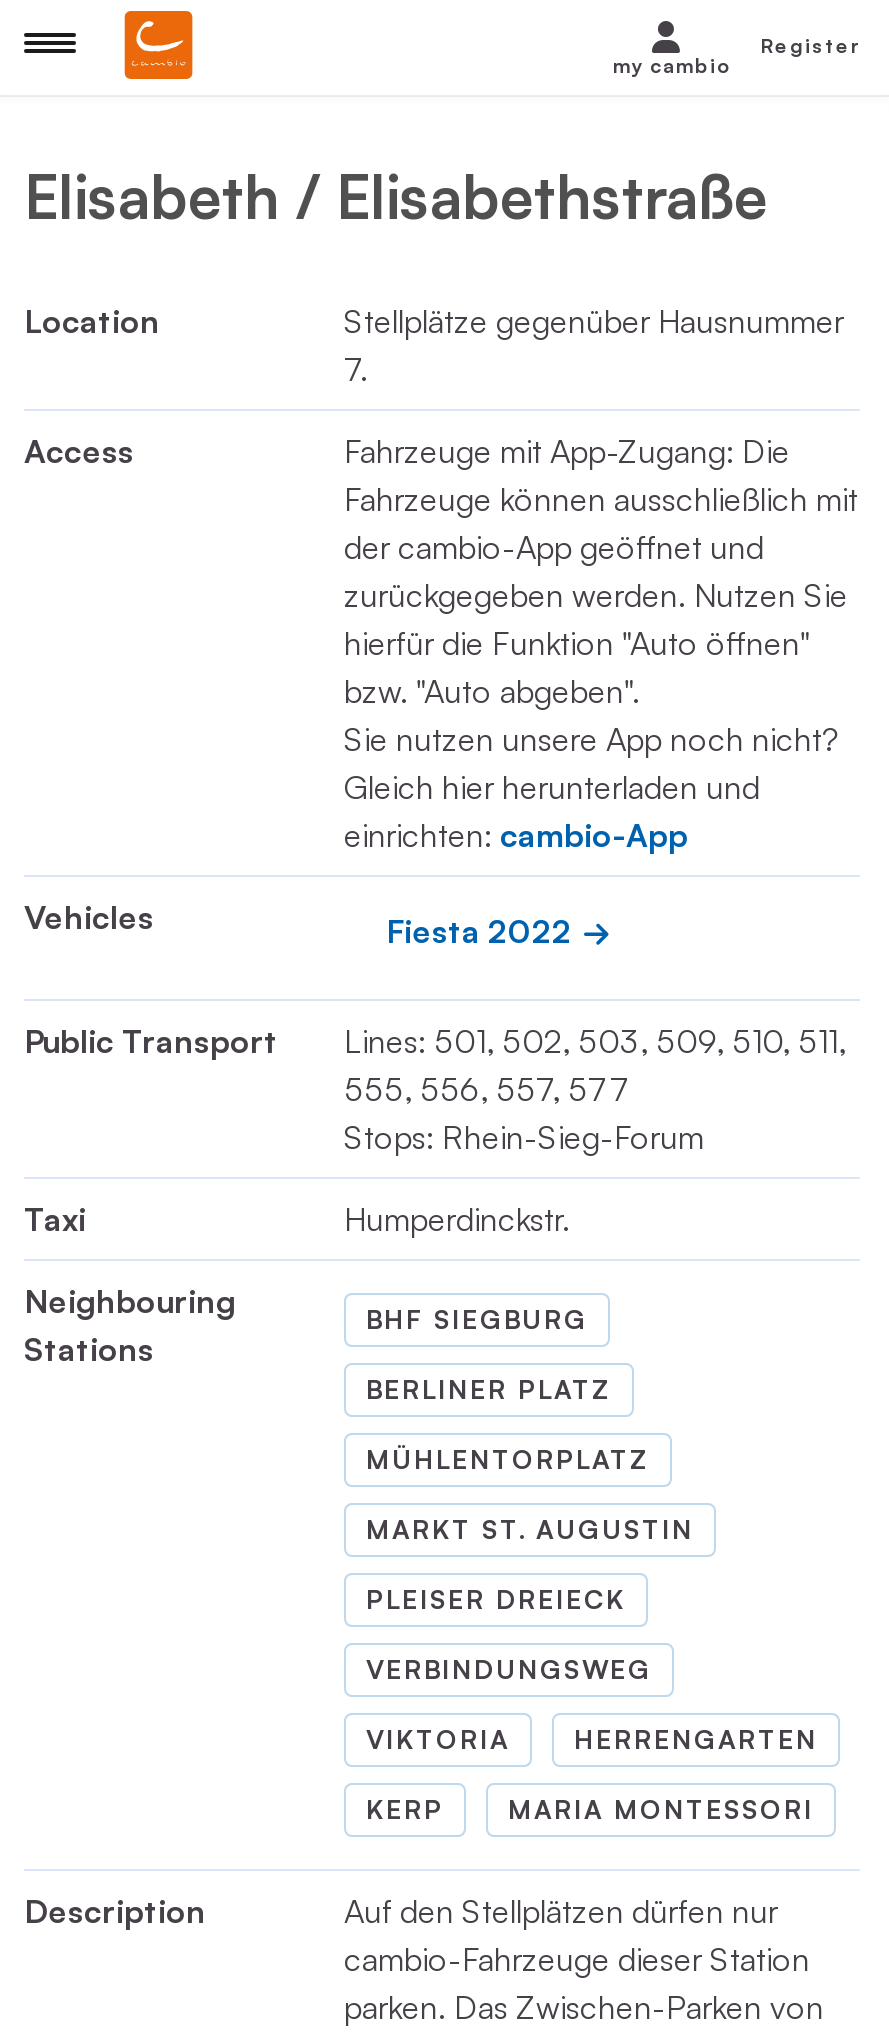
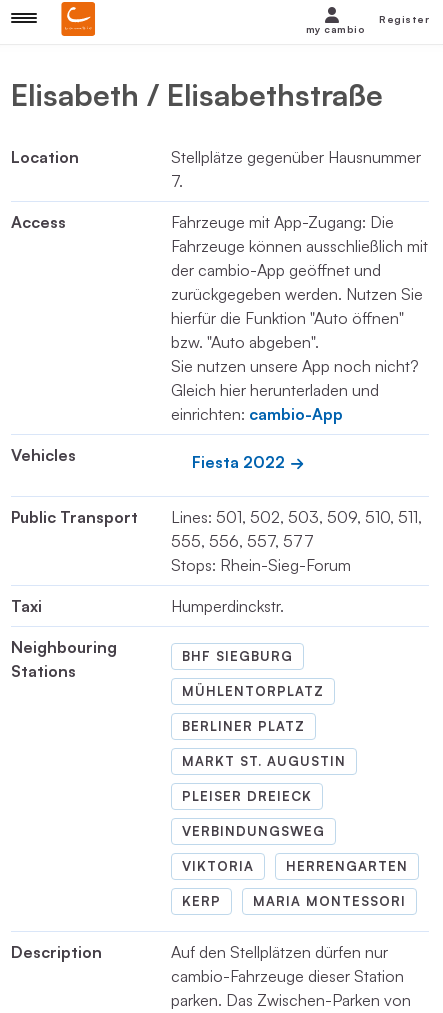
moved down: BERLINER PLATZ

moved up: MÜHLENTORPLATZ
